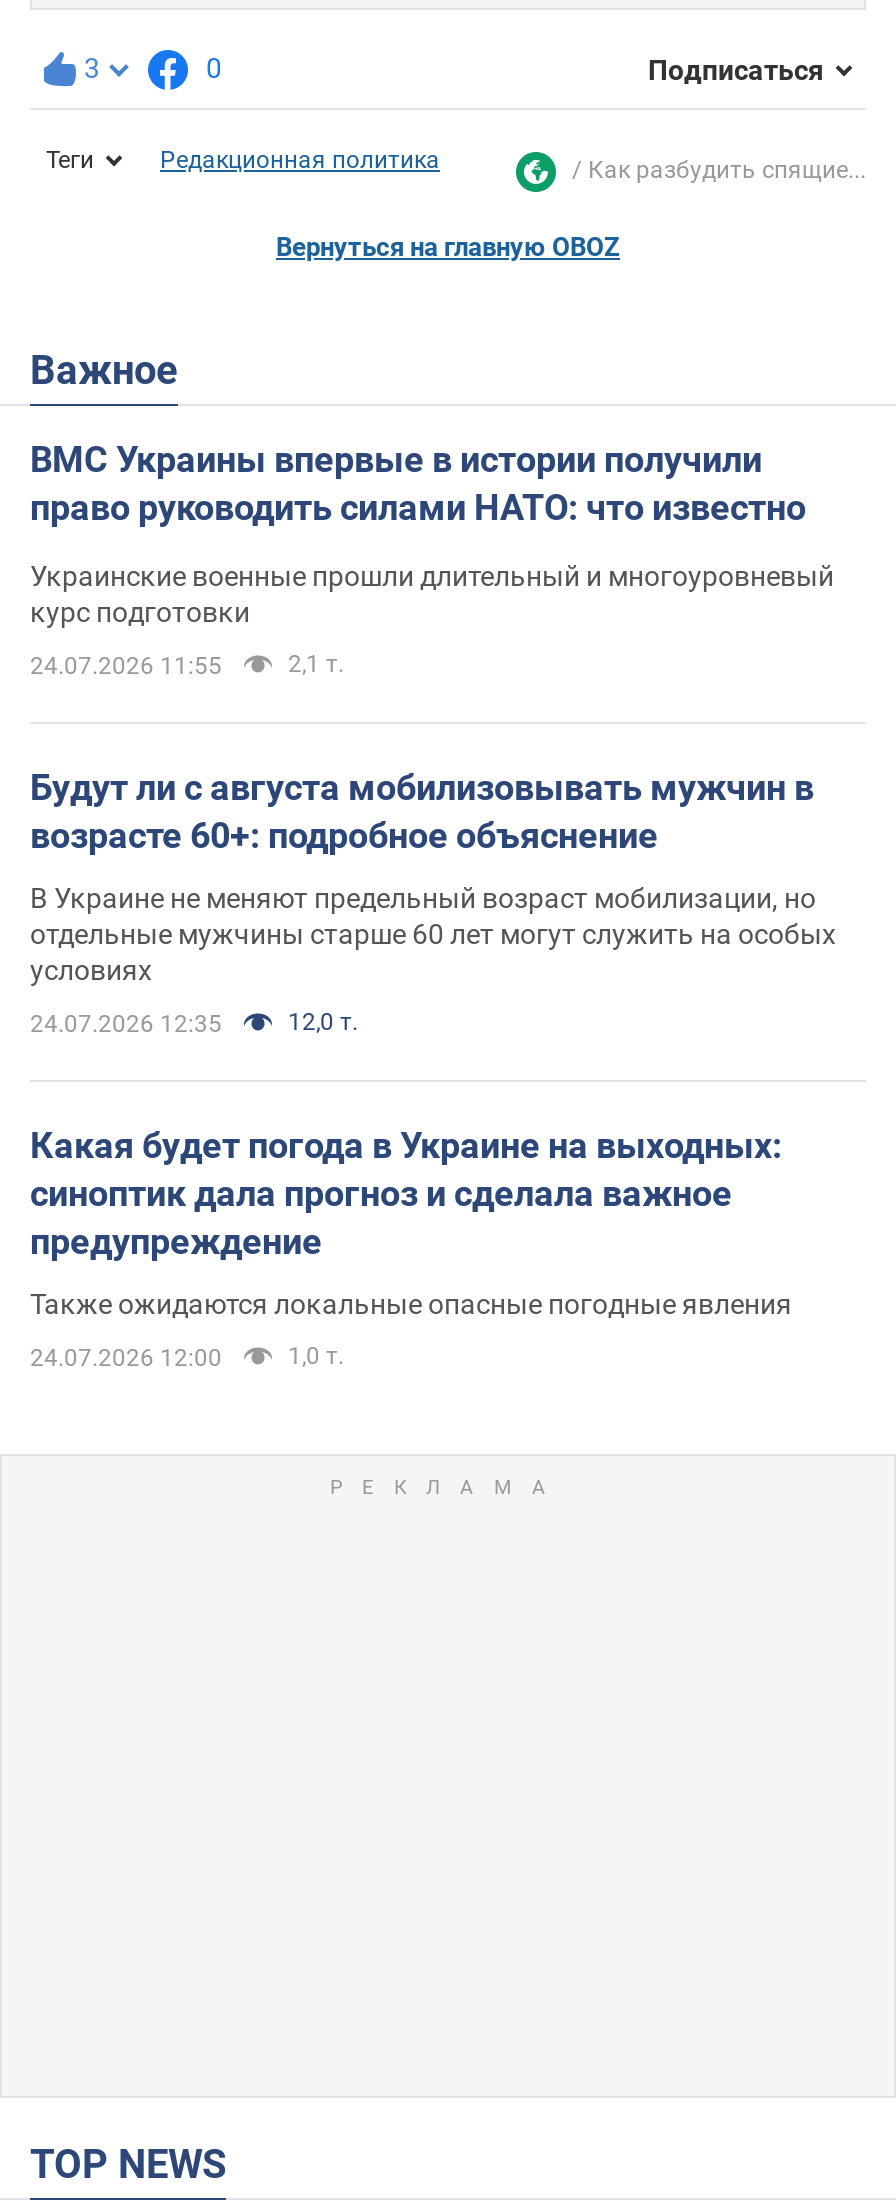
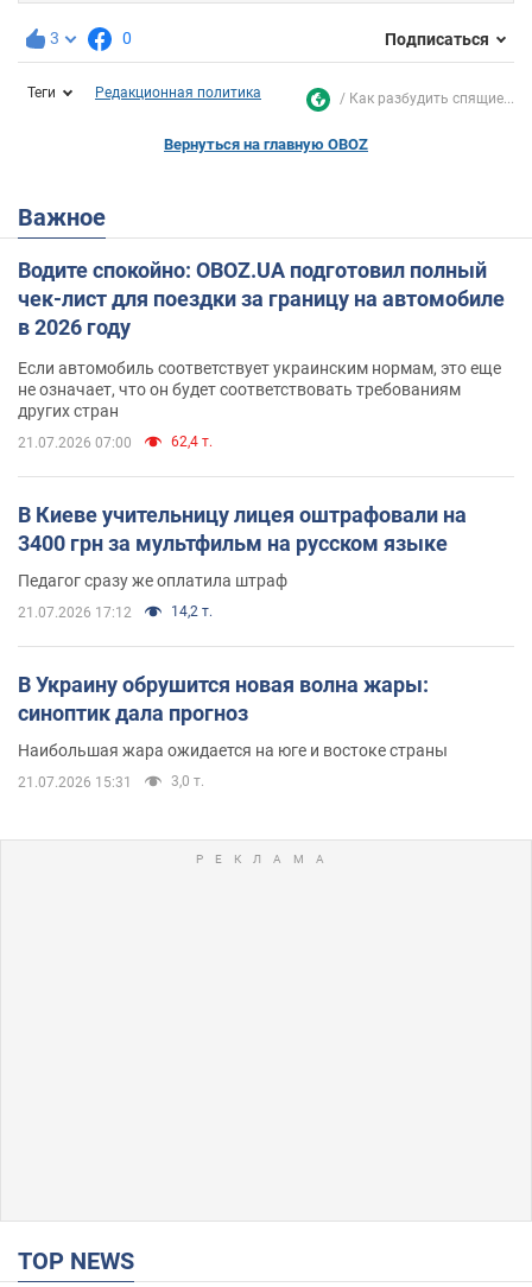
- ВМС Украины впервые в истории получили
- право руководить силами НАТО: что известно
+ Водите спокойно: OBOZ.UA подготовил полный
+ чек-лист для поездки за границу на автомобиле
+ в 2026 году

- Украинские военные прошли длительный и многоуровневый
- курс подготовки
+ Если автомобиль соответствует украинским нормам, это еще
+ не означает, что он будет соответствовать требованиям
+ других стран

- 24.07.2026 11:55
- 2,1 т.
+ 21.07.2026 07:00
+ 62,4 т.

- Будут ли с августа мобилизовывать мужчин в
- возрасте 60+: подробное объяснение
+ В Киеве учительницу лицея оштрафовали на
+ 3400 грн за мультфильм на русском языке

- В Украине не меняют предельный возраст мобилизации, но
- отдельные мужчины старше 60 лет могут служить на особых
- условиях
+ Педагог сразу же оплатила штраф

- 24.07.2026 12:35
- 12,0 т.
+ 21.07.2026 17:12
+ 14,2 т.

- Какая будет погода в Украине на выходных:
- синоптик дала прогноз и сделала важное
- предупреждение
+ В Украину обрушится новая волна жары:
+ синоптик дала прогноз

- Также ожидаются локальные опасные погодные явления
+ Наибольшая жара ожидается на юге и востоке страны

- 24.07.2026 12:00
- 1,0 т.
+ 21.07.2026 15:31
+ 3,0 т.
